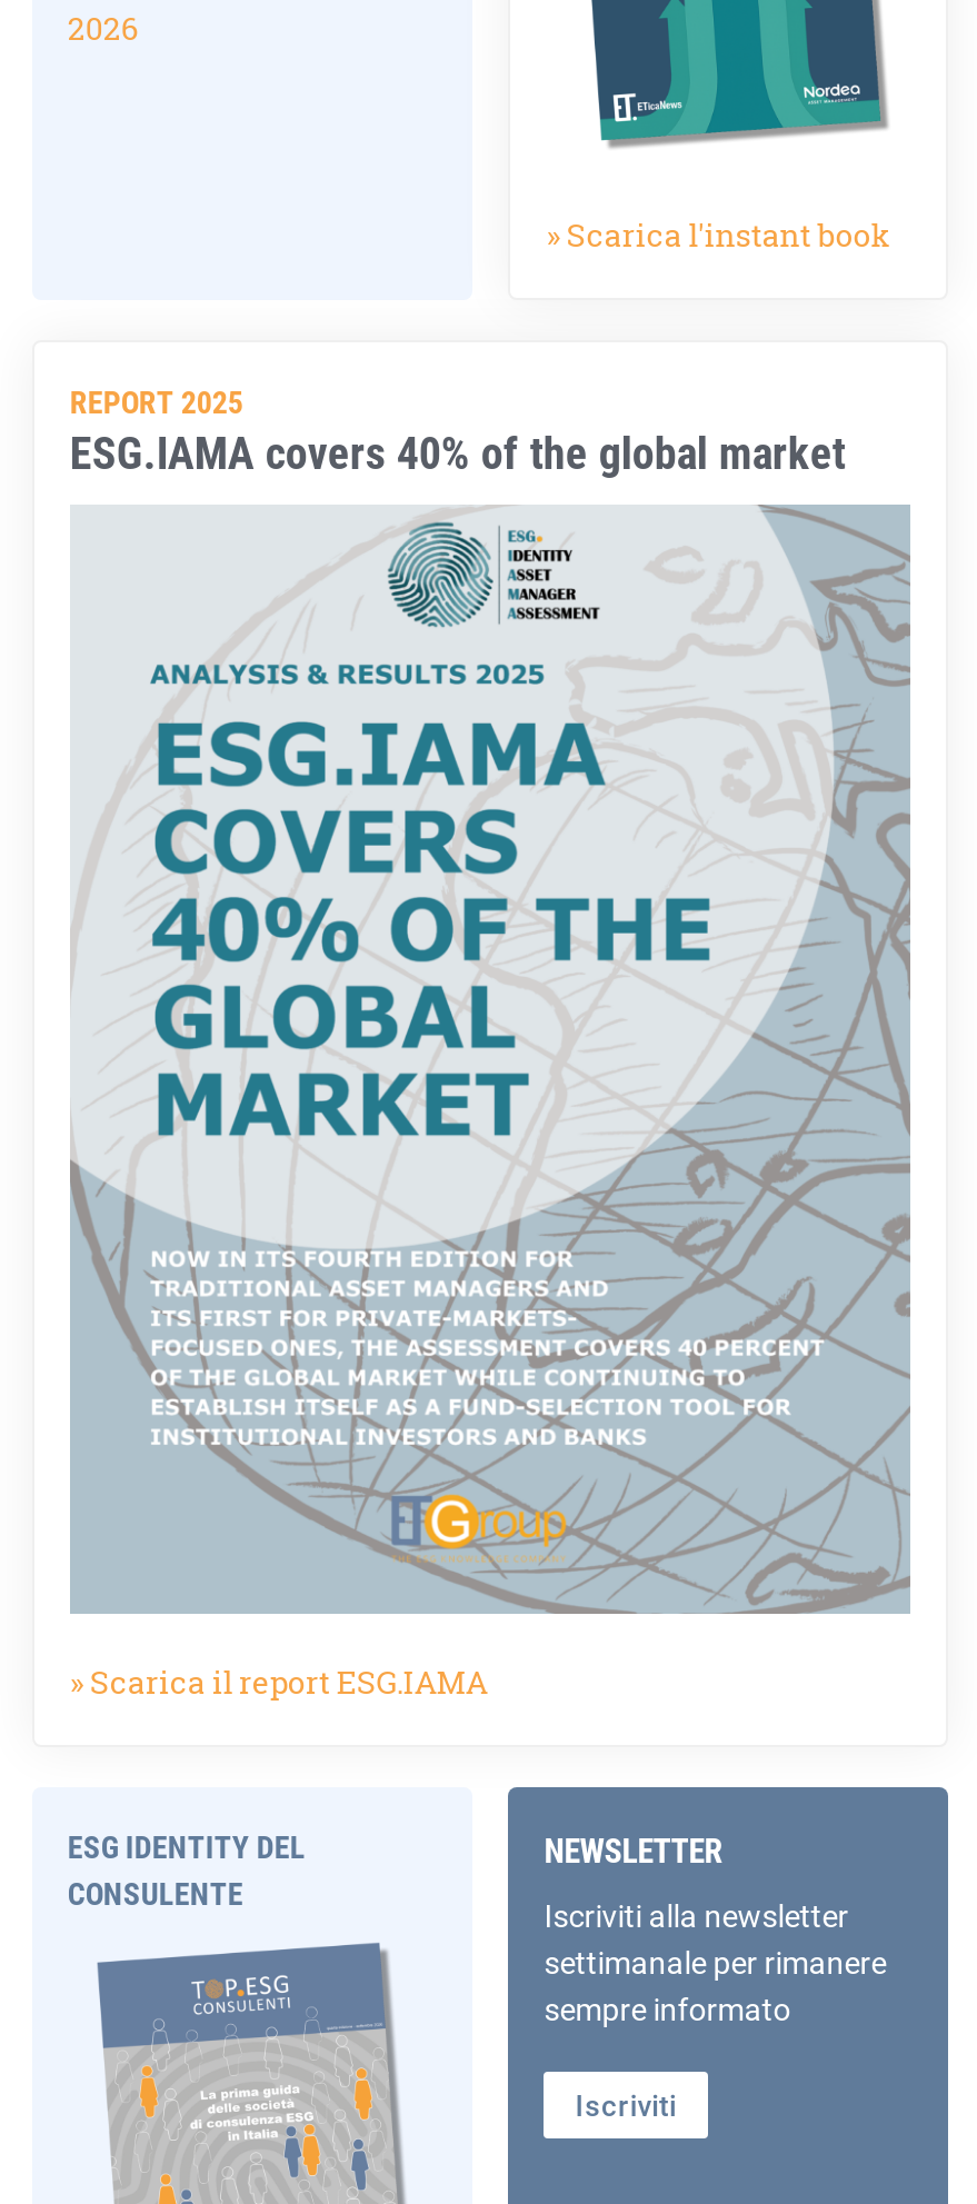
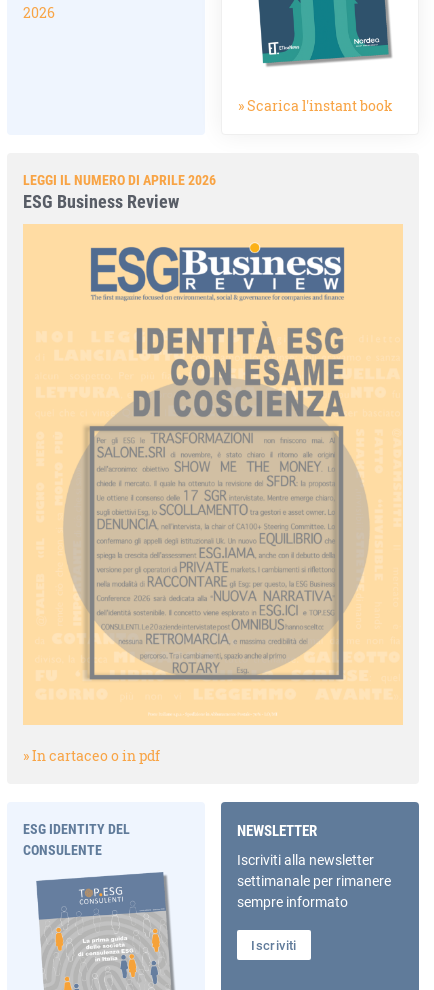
- REPORT 2025
- ESG.IAMA covers 40% of the global market
+ LEGGI IL NUMERO DI APRILE 2026
+ ESG Business Review

- [image]
- » Scarica il report ESG.IAMA
+ [image]
+ » In cartaceo o in pdf
